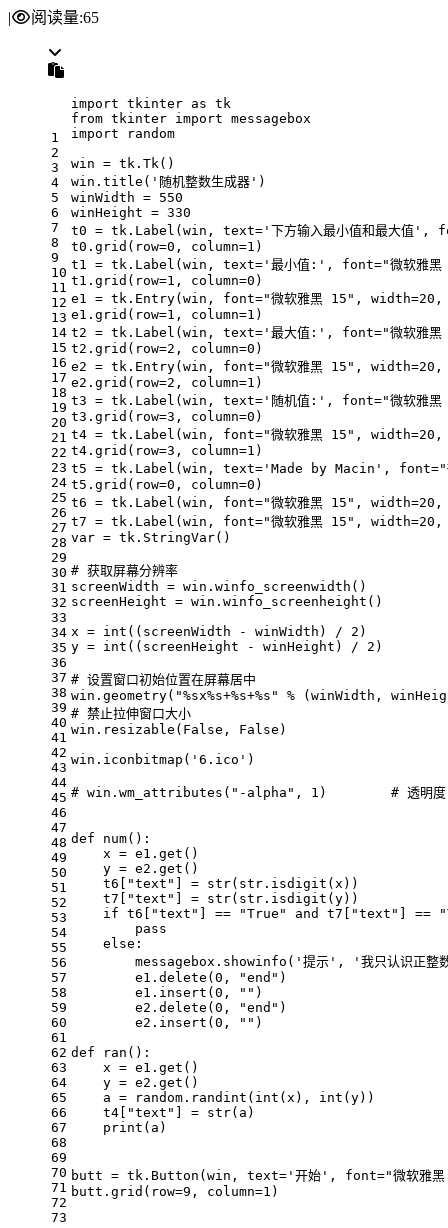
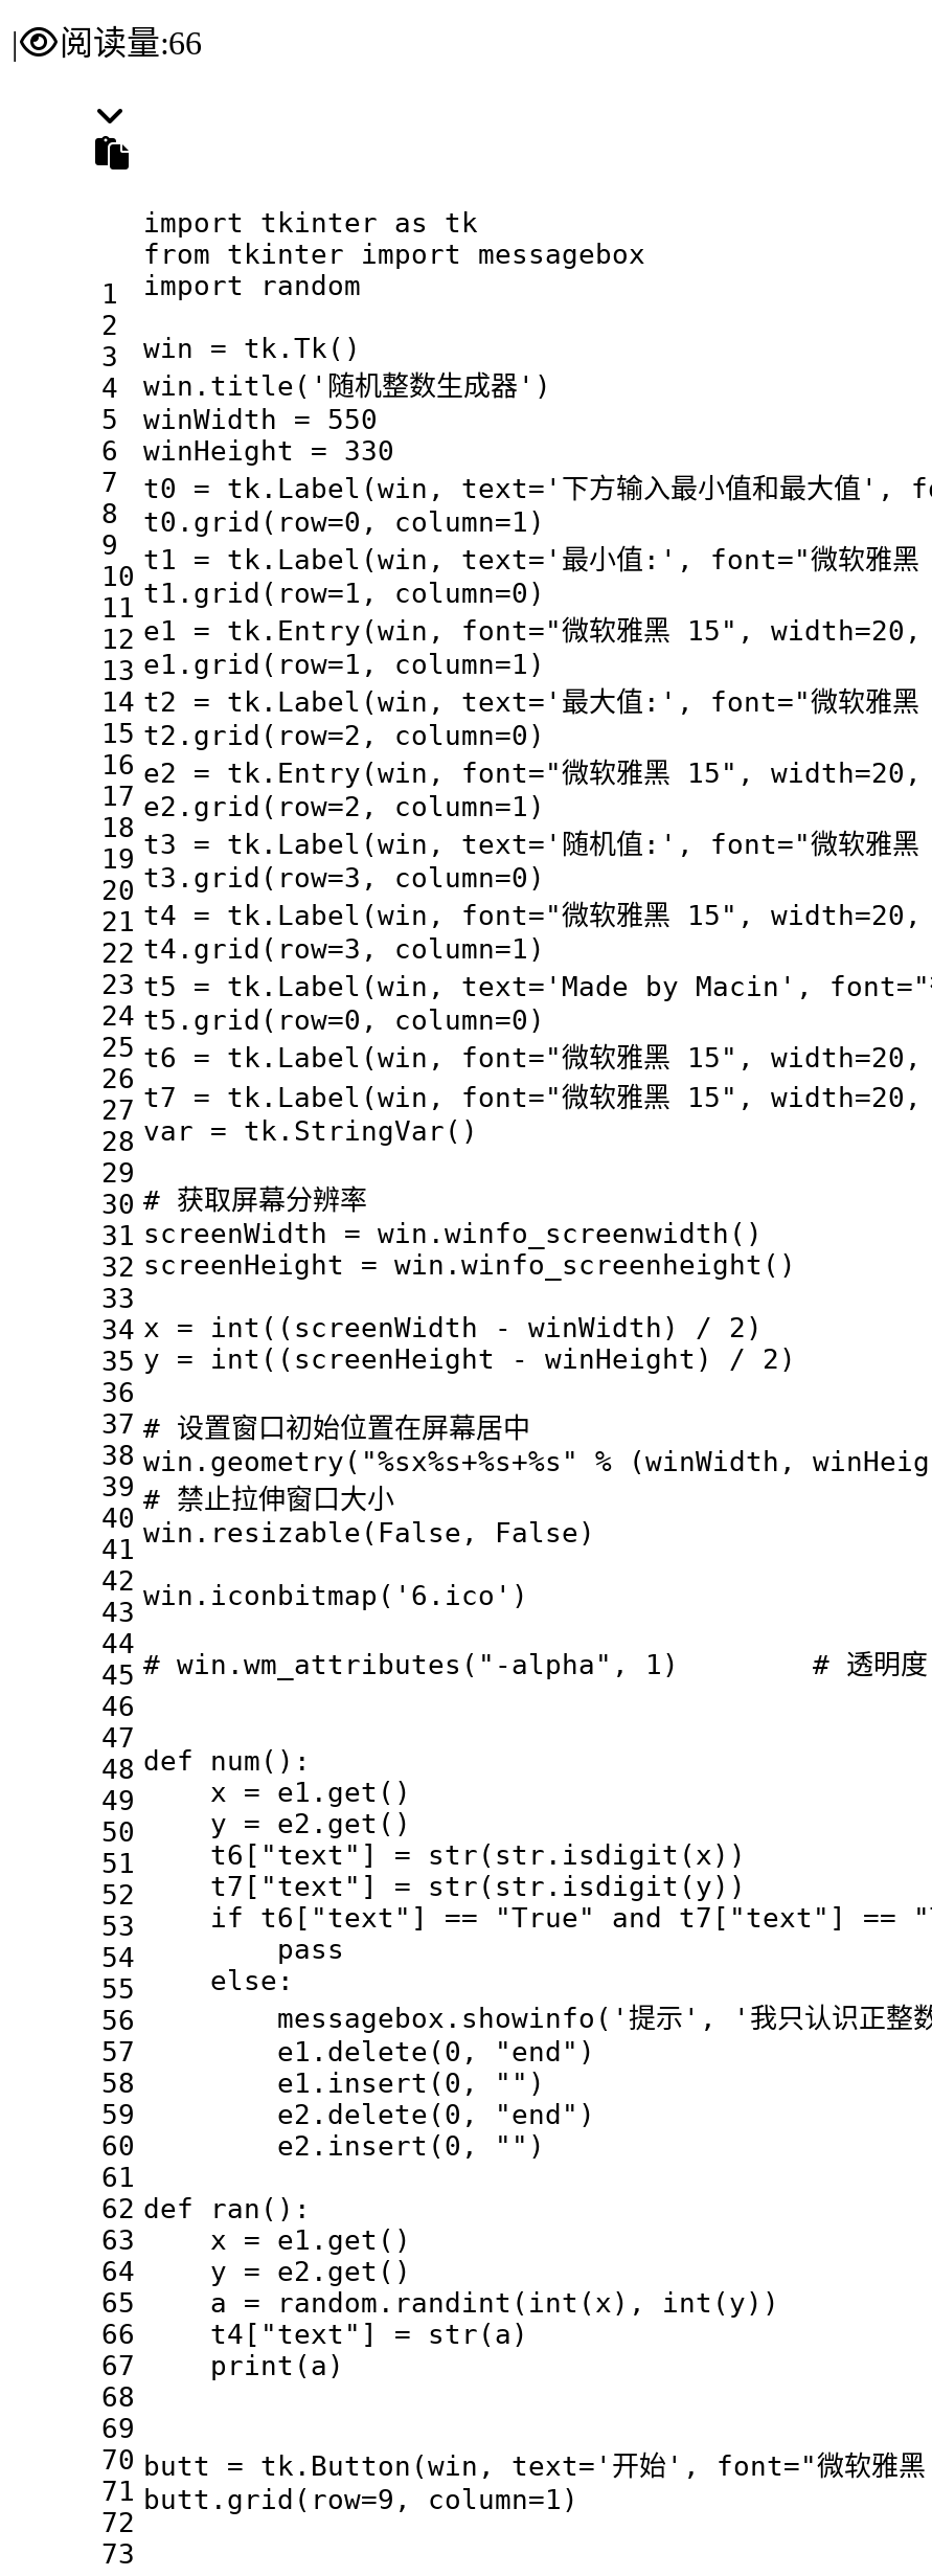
- 阅读量:65
+ 阅读量:66
